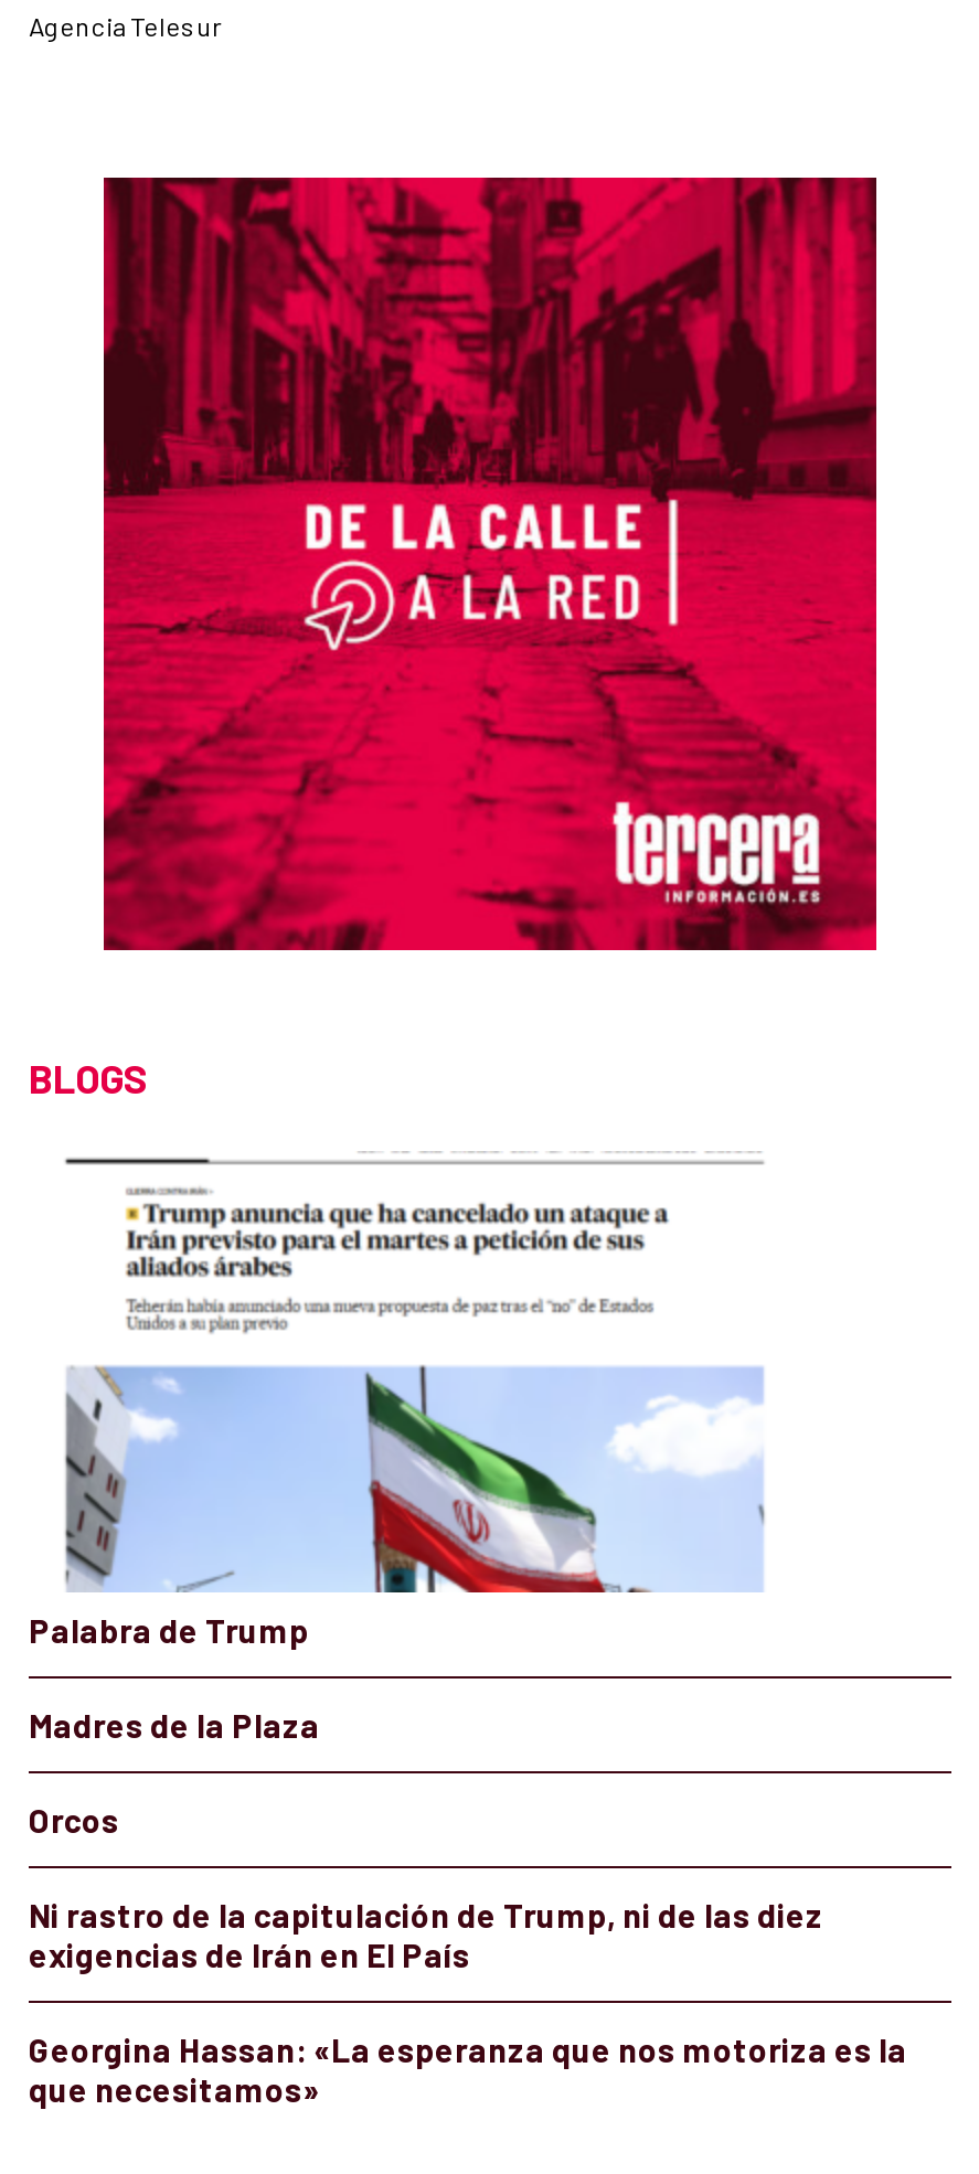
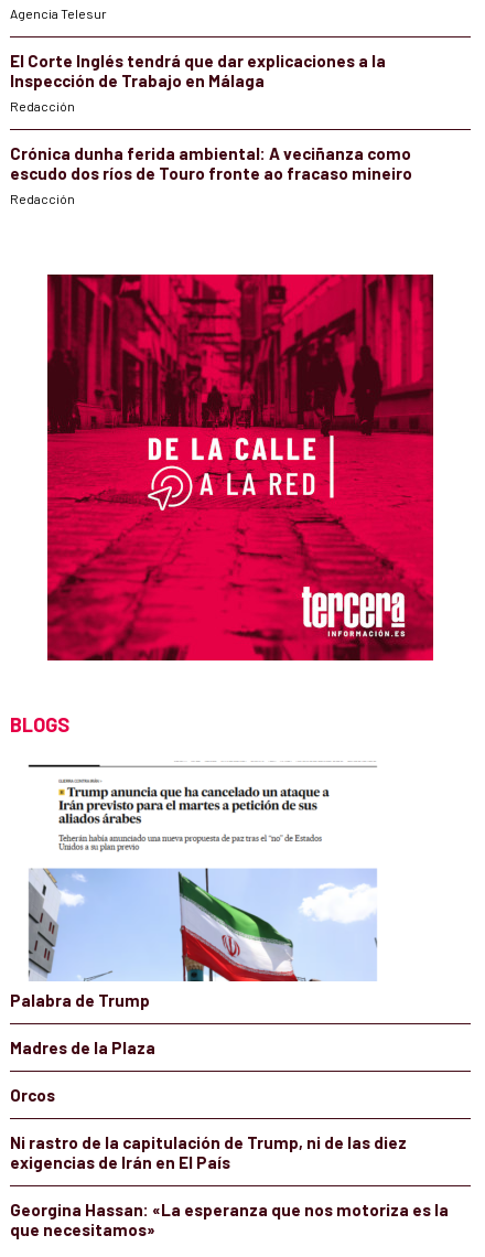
+ El Corte Inglés tendrá que dar explicaciones a la
+ Inspección de Trabajo en Málaga
+ Redacción
+ Crónica dunha ferida ambiental: A veciñanza como
+ escudo dos ríos de Touro fronte ao fracaso mineiro
+ Redacción
